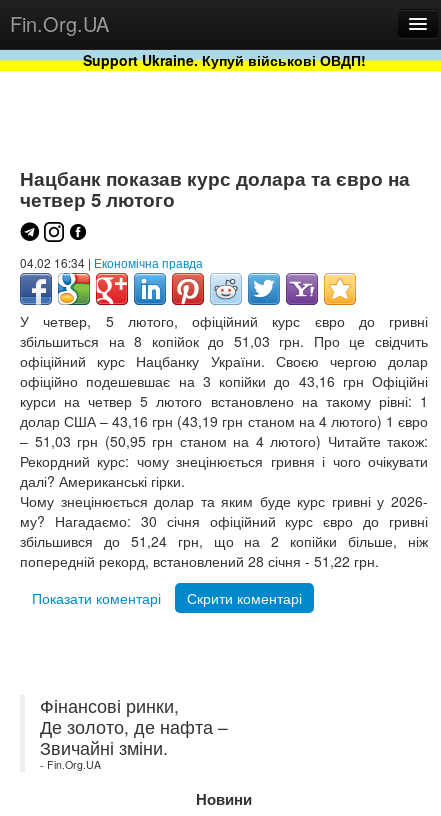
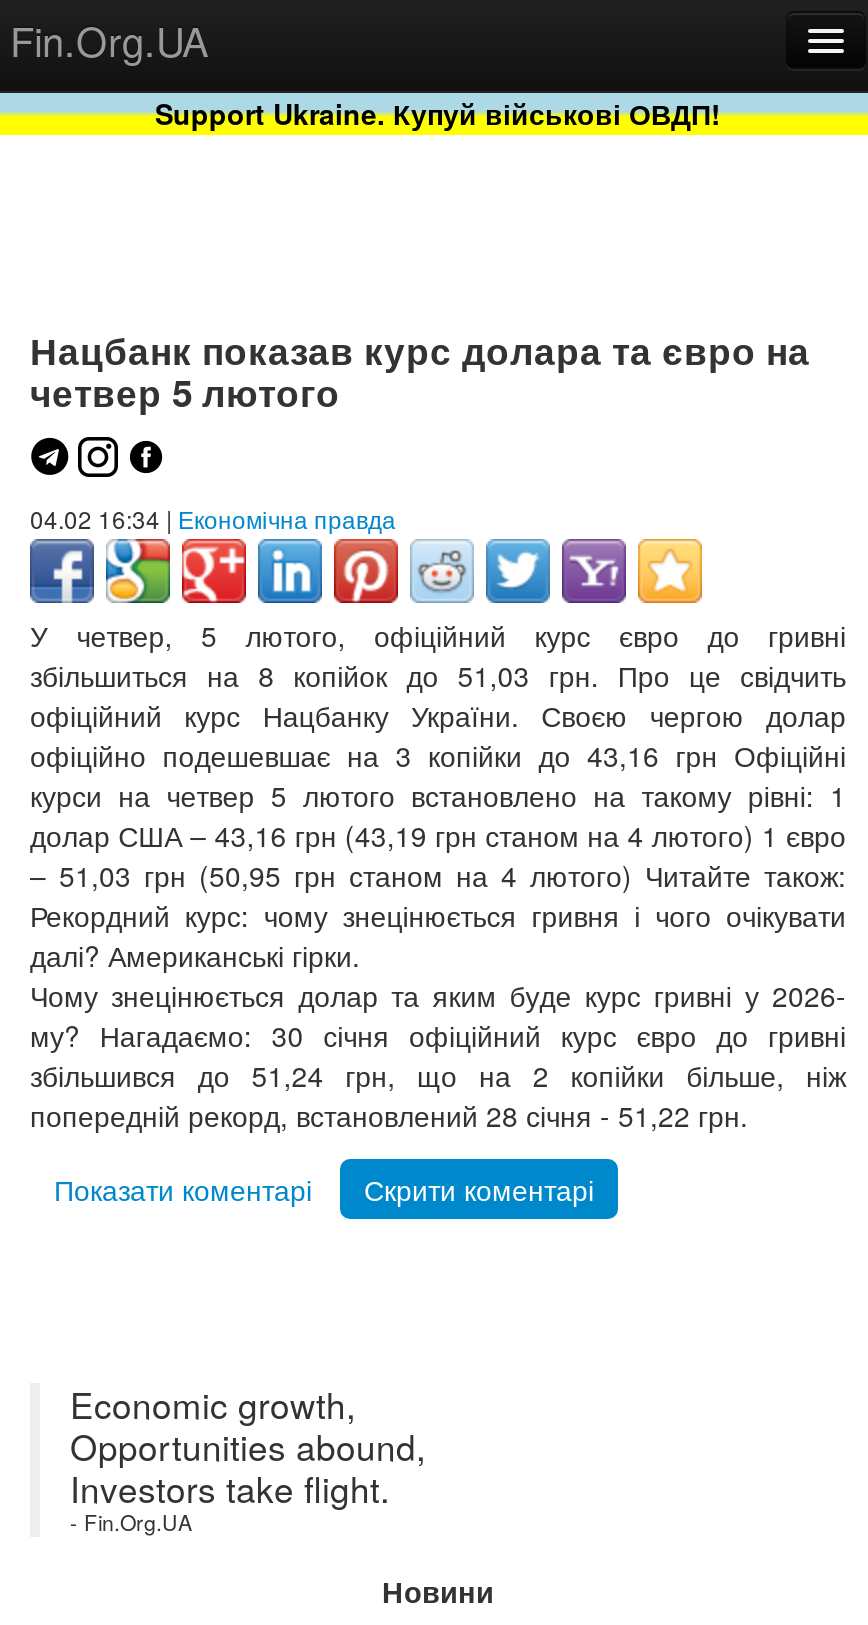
- Фінансові ринки,
- Де золото, де нафта –
- Звичайні зміни.
+ Economic growth,
+ Opportunities abound,
+ Investors take flight.
